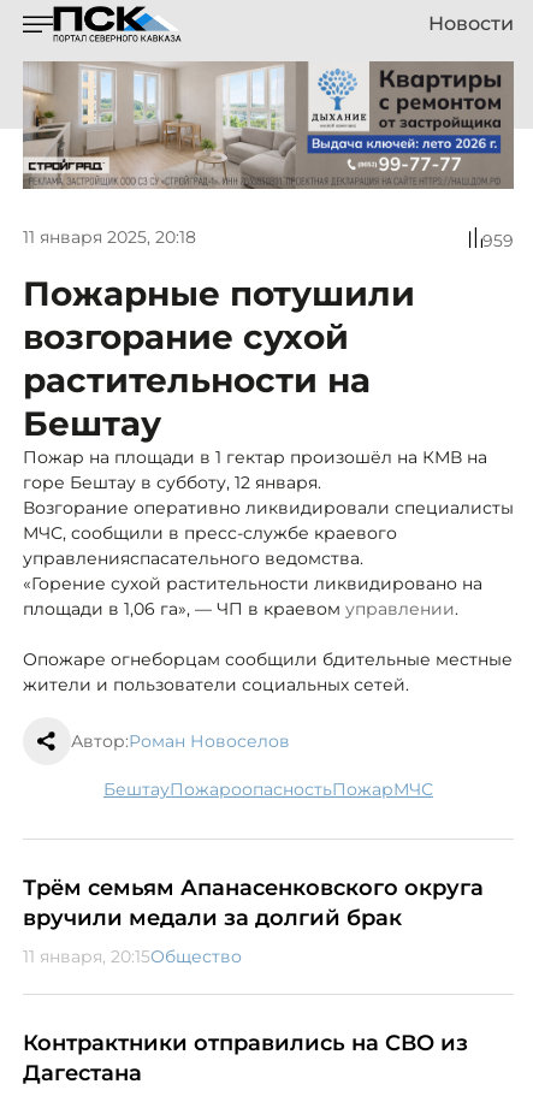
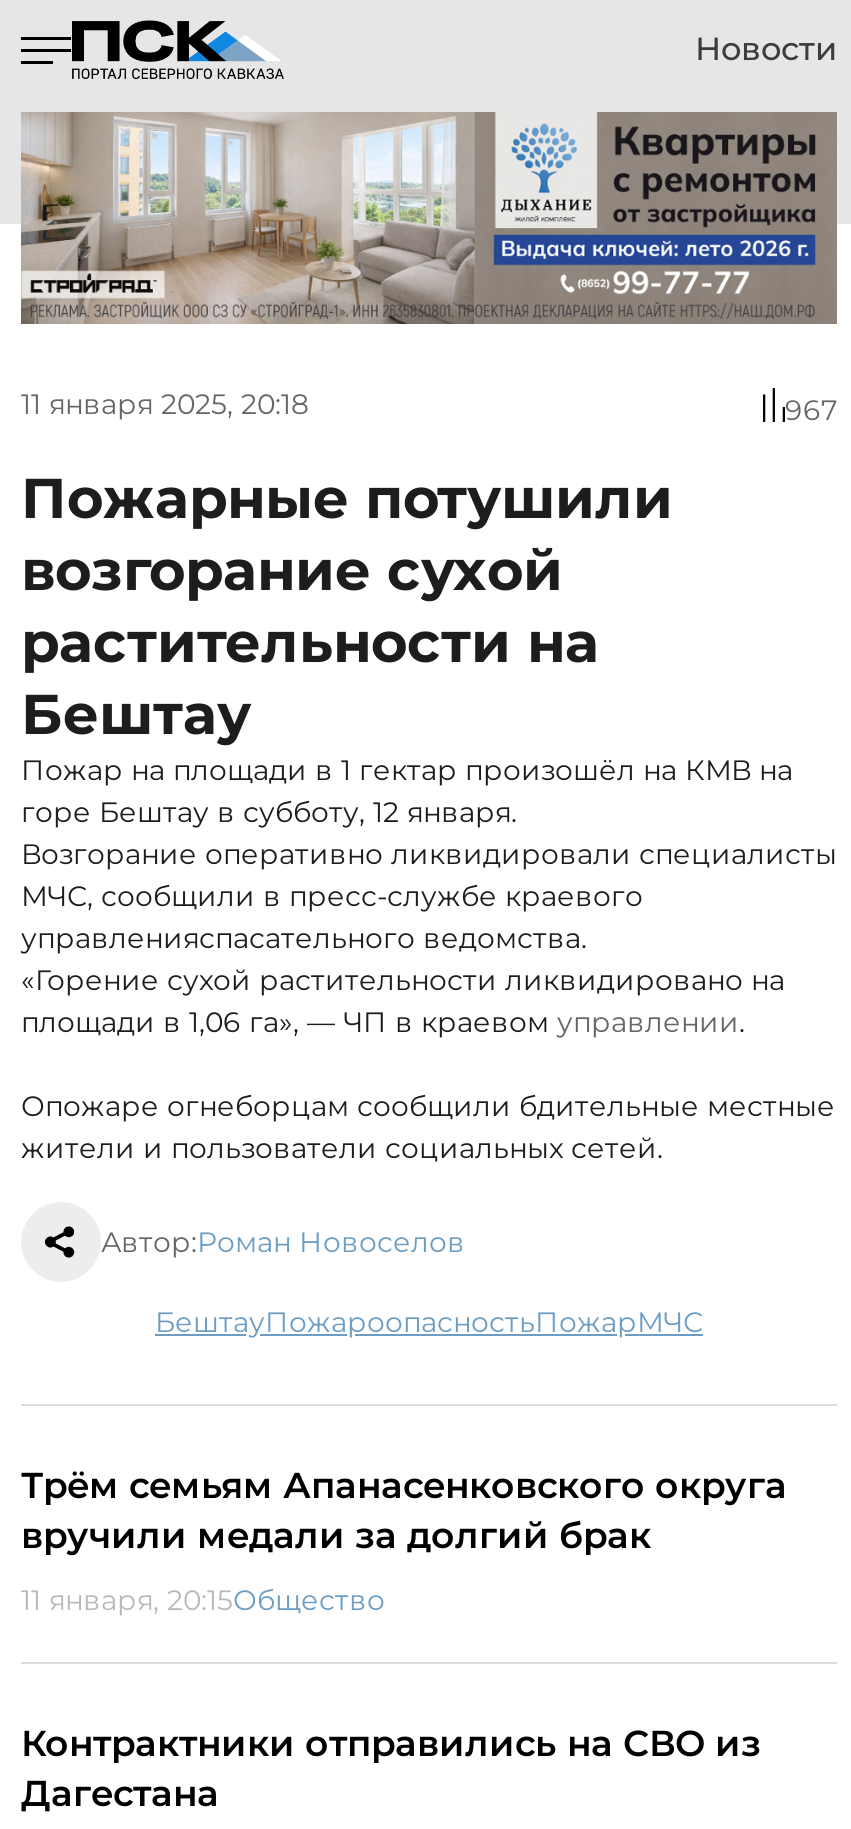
- 959
+ 967
